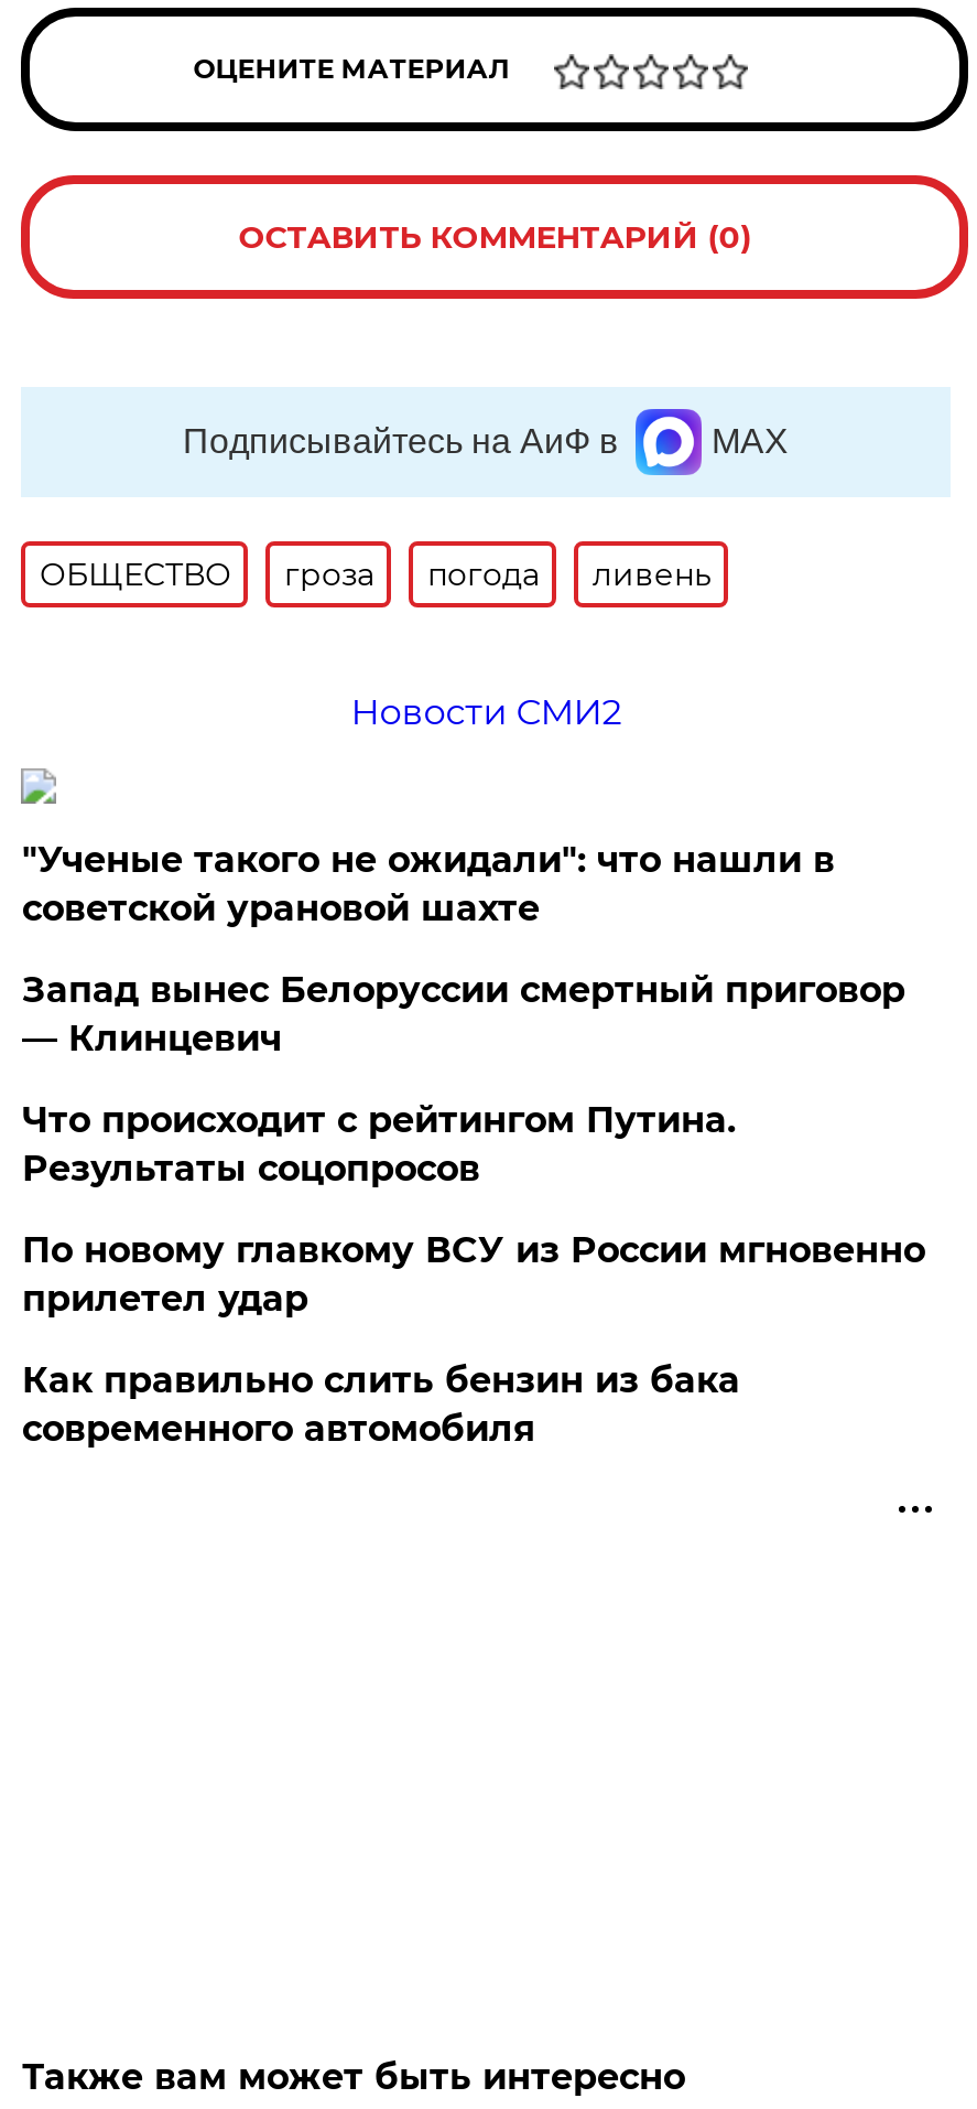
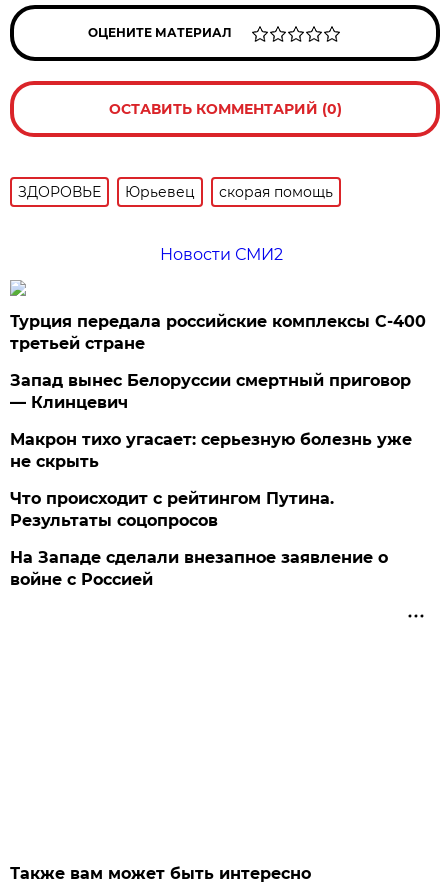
- Подписывайтесь на АиФ в
- MAX
- ОБЩЕСТВО
- гроза
- погода
- ливень
+ ЗДОРОВЬЕ
+ Юрьевец
+ скорая помощь

- "Ученые такого не ожидали": что нашли в
- советской урановой шахте
+ Турция передала российские комплексы С-400
+ третьей стране

+ Макрон тихо угасает: серьезную болезнь уже
+ не скрыть

- По новому главкому ВСУ из России мгновенно
- прилетел удар
- Как правильно слить бензин из бака
- современного автомобиля
+ На Западе сделали внезапное заявление о
+ войне с Россией
